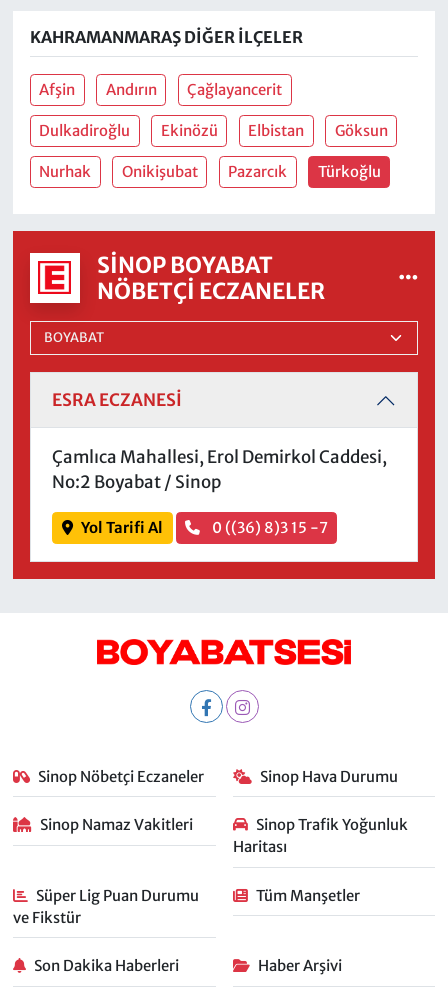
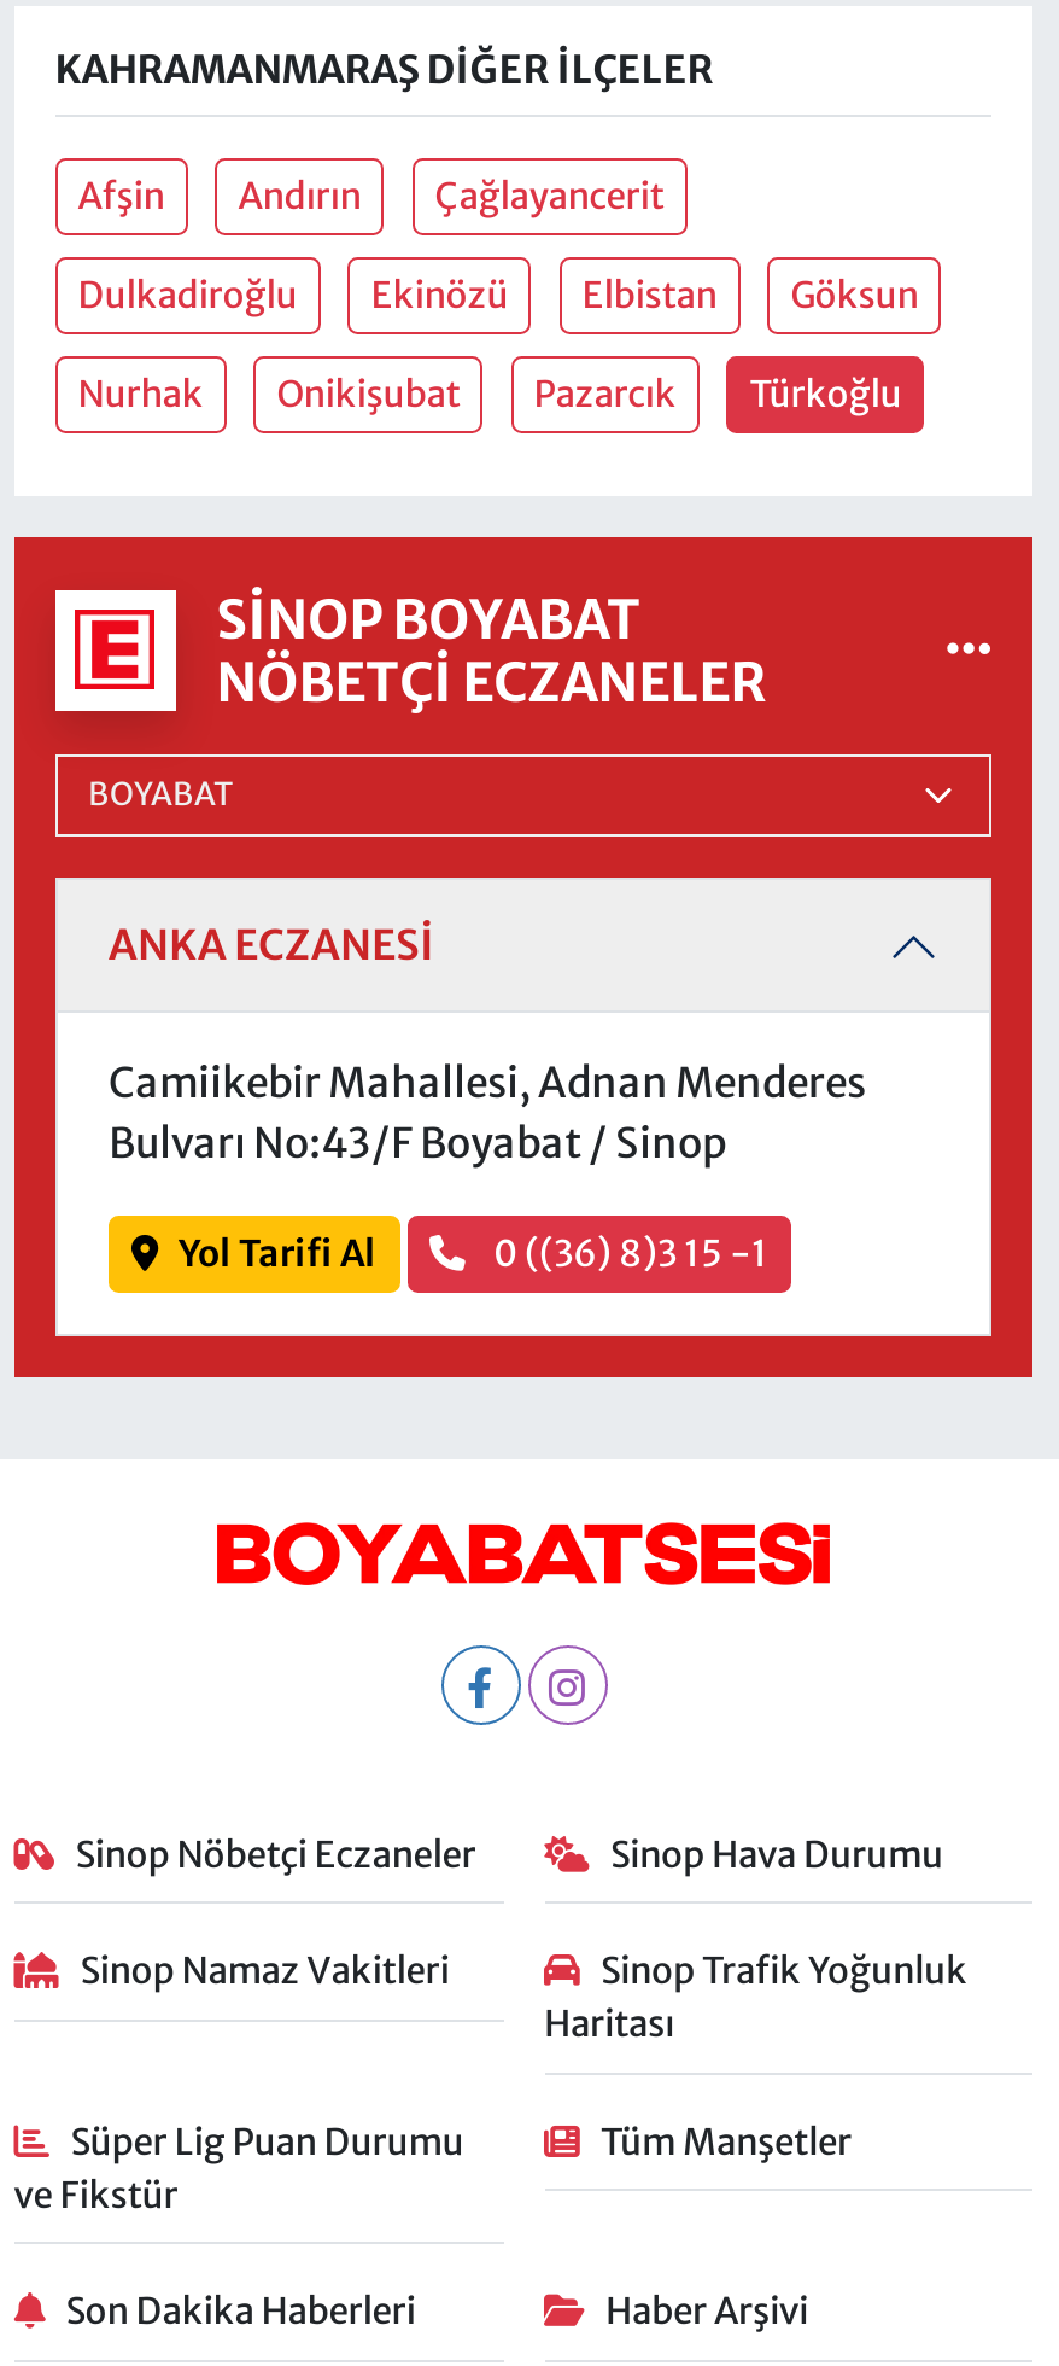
- ESRA ECZANESİ
+ ANKA ECZANESİ

- Çamlıca Mahallesi, Erol Demirkol Caddesi,
- No:2 Boyabat / Sinop
+ Camiikebir Mahallesi, Adnan Menderes
+ Bulvarı No:43/F Boyabat / Sinop

- 0 ((36) 8)3 15 -7
+ 0 ((36) 8)3 15 -1
